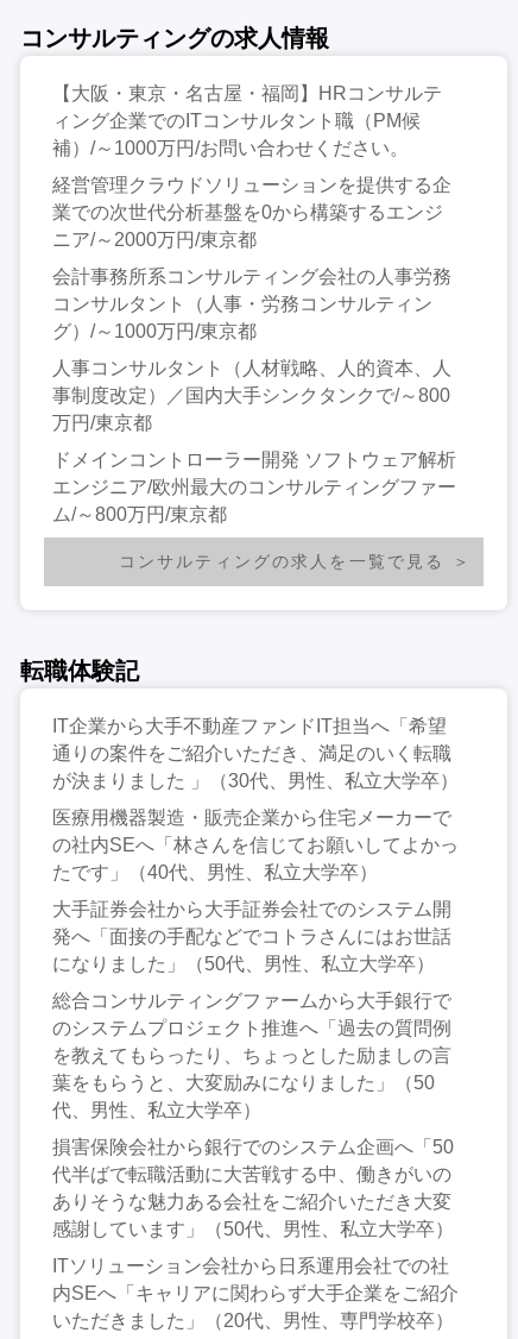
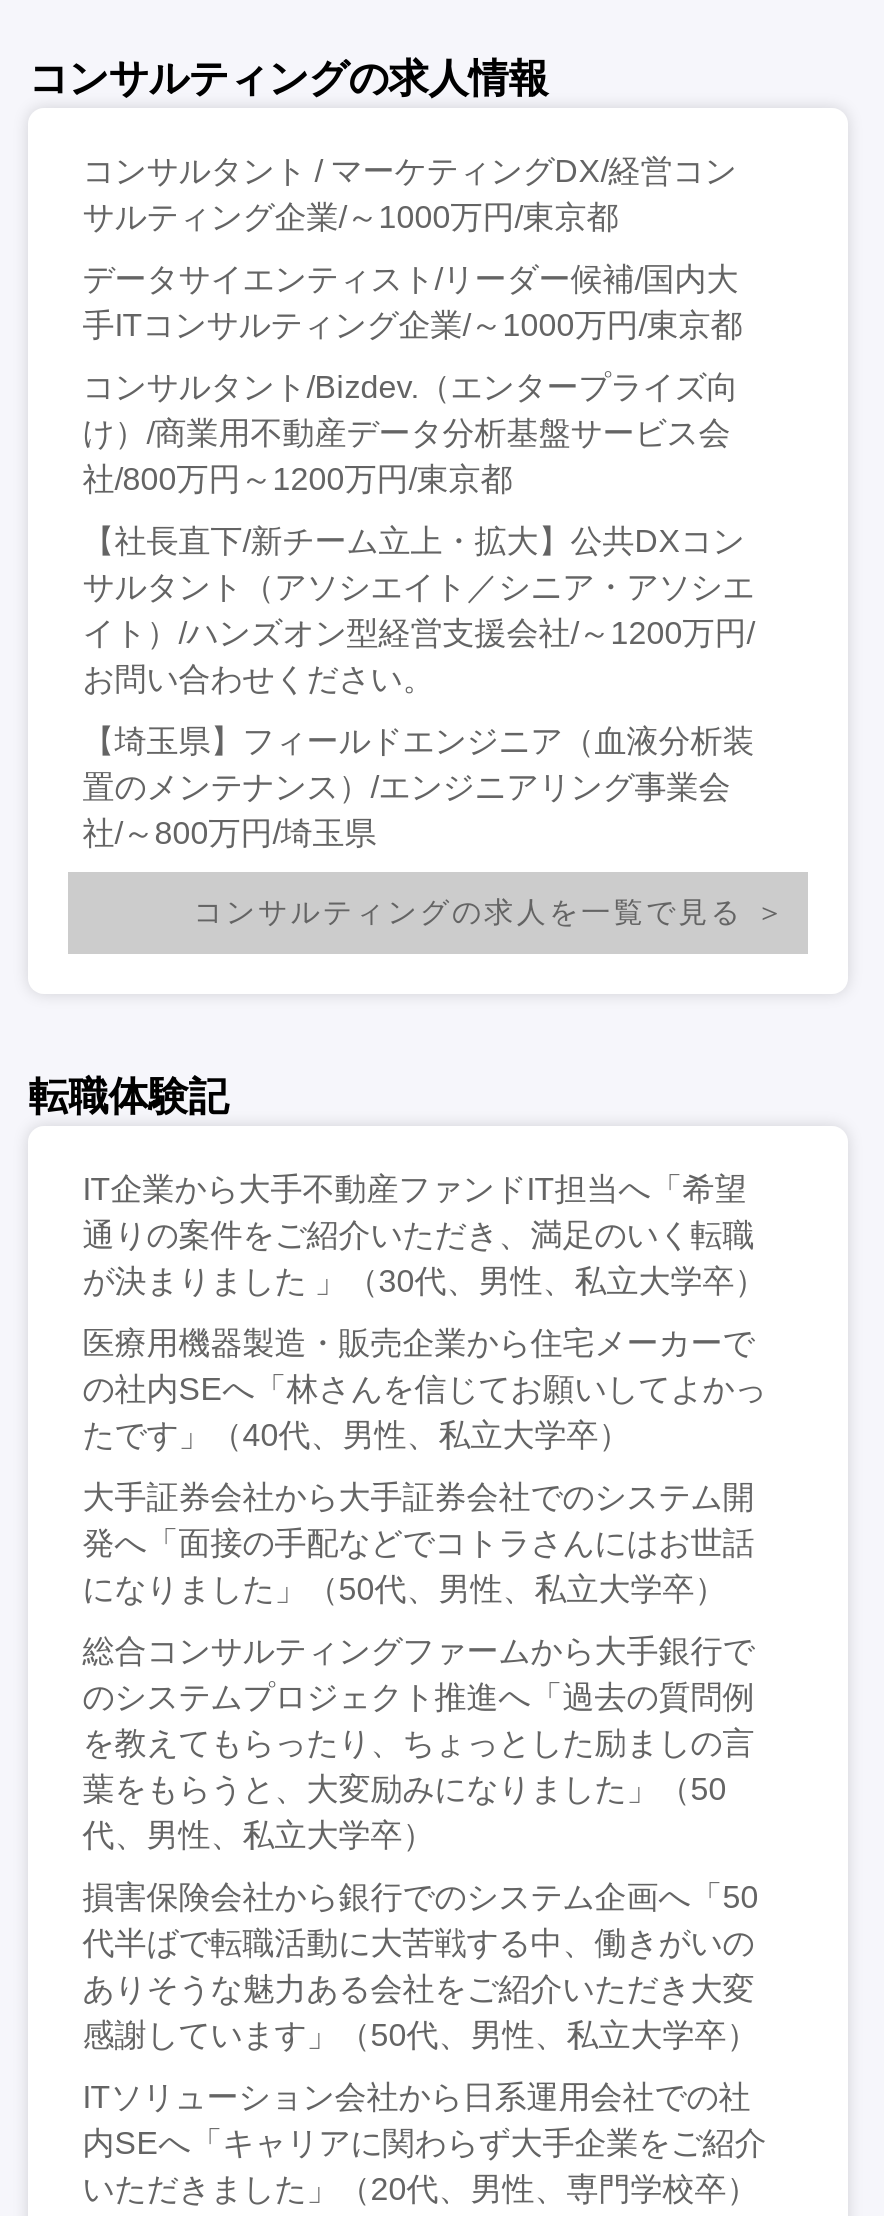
- 【大阪・東京・名古屋・福岡】HRコンサルテ
- ィング企業でのITコンサルタント職（PM候
- 補）/～1000万円/お問い合わせください。
+ コンサルタント / マーケティングDX/経営コン
+ サルティング企業/～1000万円/東京都

- 経営管理クラウドソリューションを提供する企
- 業での次世代分析基盤を0から構築するエンジ
- ニア/～2000万円/東京都
+ データサイエンティスト/リーダー候補/国内大
+ 手ITコンサルティング企業/～1000万円/東京都

- 会計事務所系コンサルティング会社の人事労務
- コンサルタント（人事・労務コンサルティン
- グ）/～1000万円/東京都
+ コンサルタント/Bizdev.（エンタープライズ向
+ け）/商業用不動産データ分析基盤サービス会
+ 社/800万円～1200万円/東京都

- 人事コンサルタント（人材戦略、人的資本、人
- 事制度改定）／国内大手シンクタンクで/～800
- 万円/東京都
+ 【社長直下/新チーム立上・拡大】公共DXコン
+ サルタント（アソシエイト／シニア・アソシエ
+ イト）/ハンズオン型経営支援会社/～1200万円/
+ お問い合わせください。

- ドメインコントローラー開発 ソフトウェア解析
- エンジニア/欧州最大のコンサルティングファー
- ム/～800万円/東京都
+ 【埼玉県】フィールドエンジニア（血液分析装
+ 置のメンテナンス）/エンジニアリング事業会
+ 社/～800万円/埼玉県
